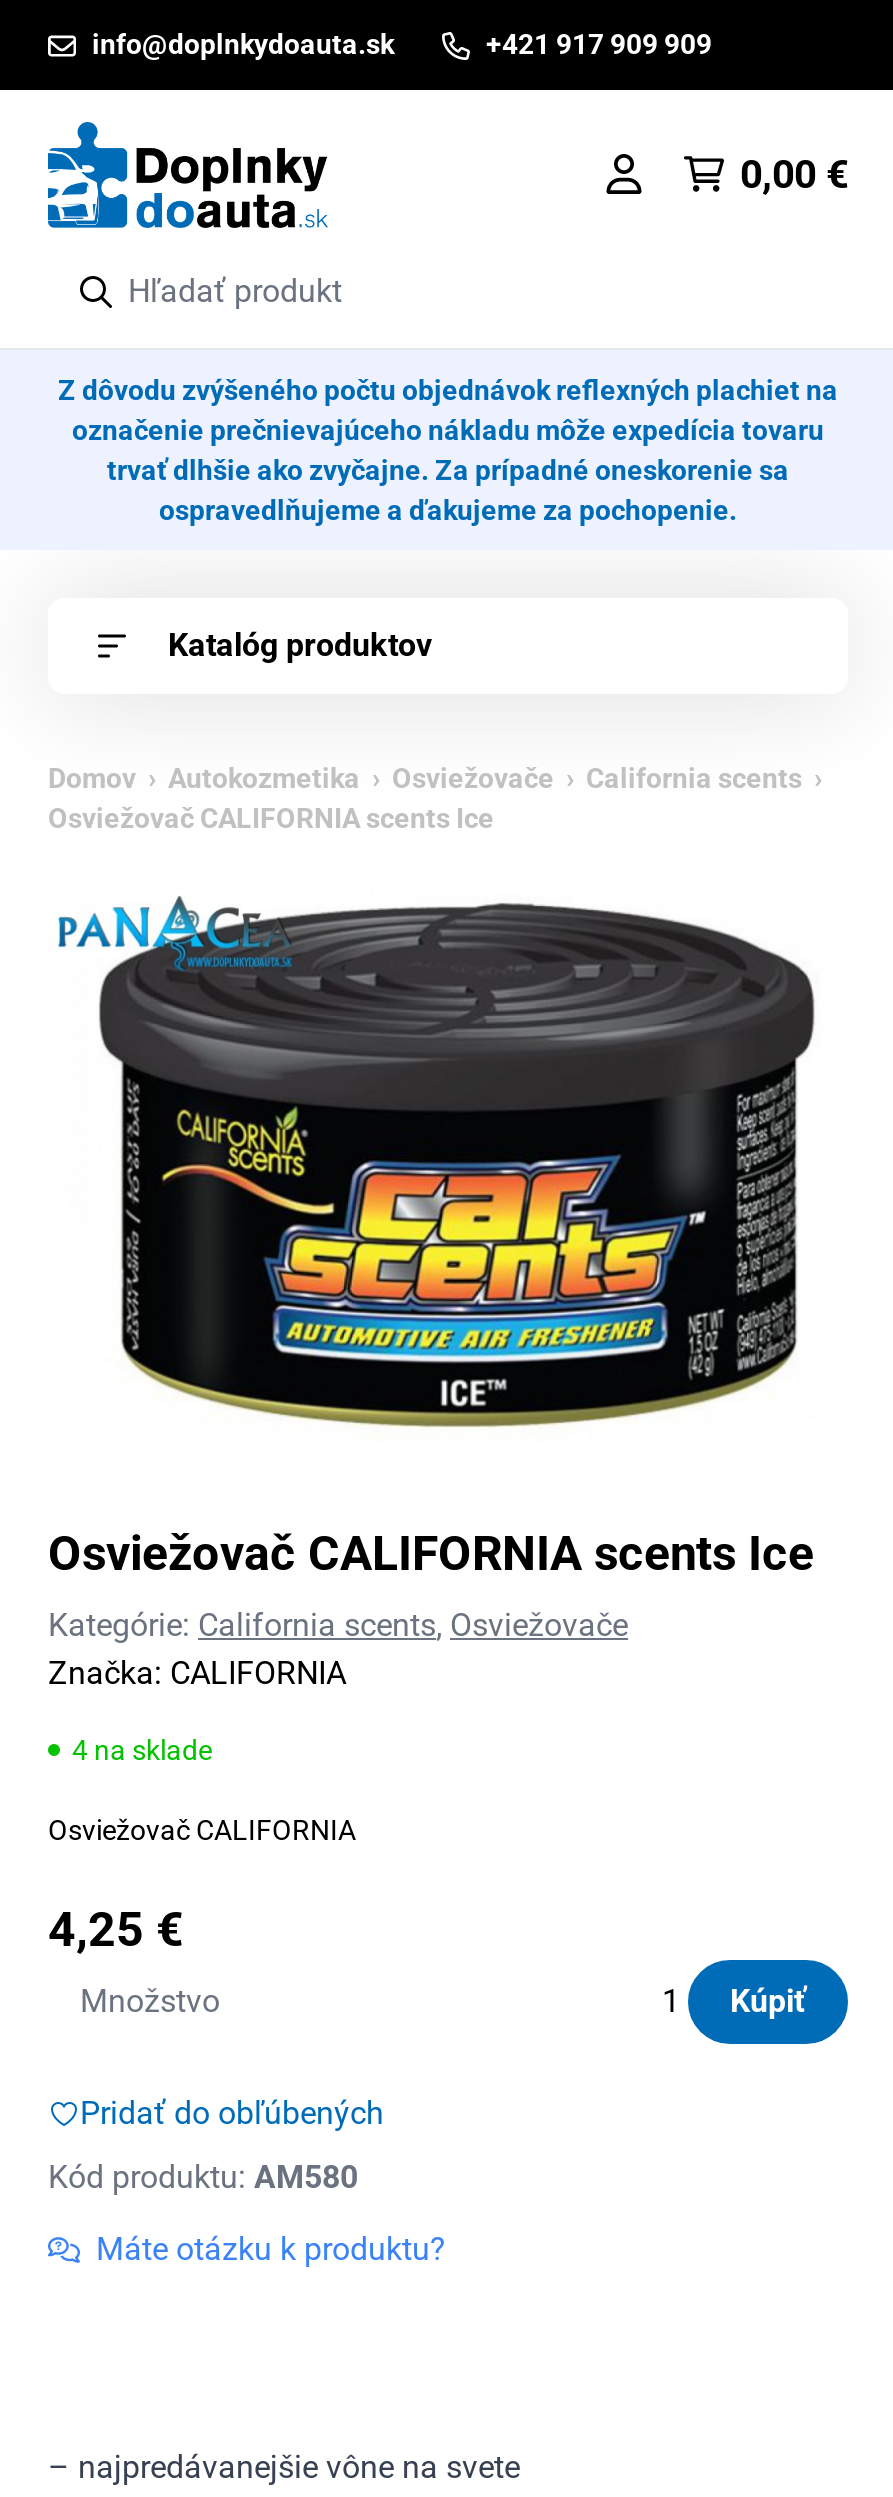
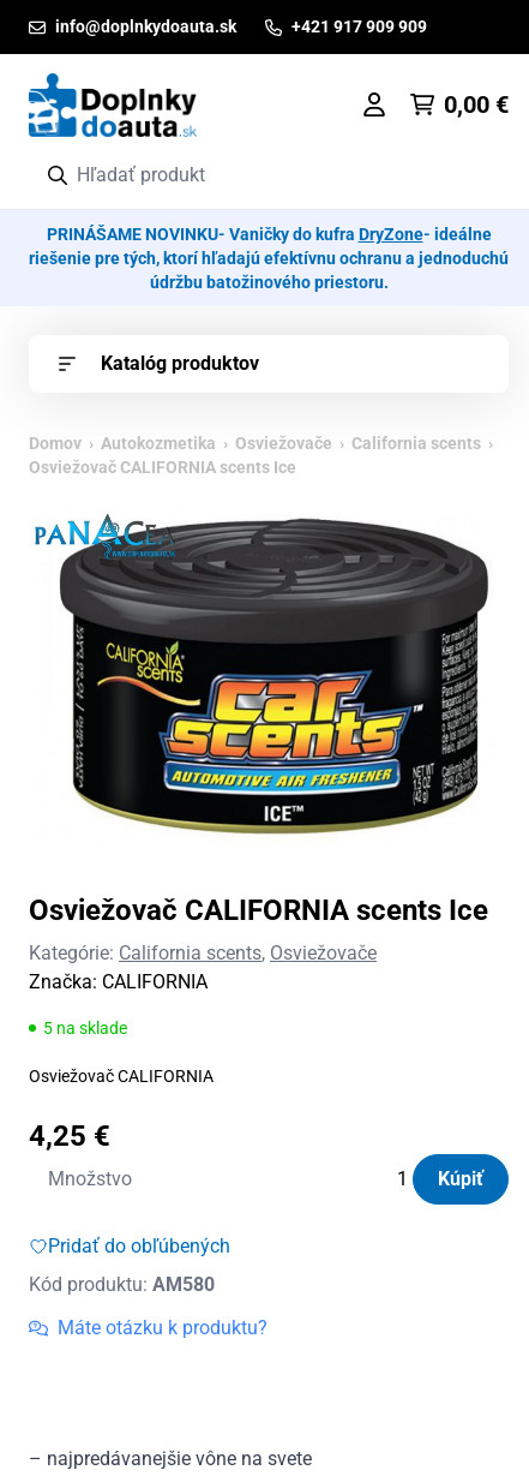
- Z dôvodu zvýšeného počtu objednávok reflexných plachiet na
- označenie prečnievajúceho nákladu môže expedícia tovaru
- trvať dlhšie ako zvyčajne. Za prípadné oneskorenie sa
- ospravedlňujeme a ďakujeme za pochopenie.
+ PRINÁŠAME NOVINKU- Vaničky do kufra DryZone- ideálne
+ riešenie pre tých, ktorí hľadajú efektívnu ochranu a jednoduchú
+ údržbu batožinového priestoru.

- 4 na sklade
+ 5 na sklade
